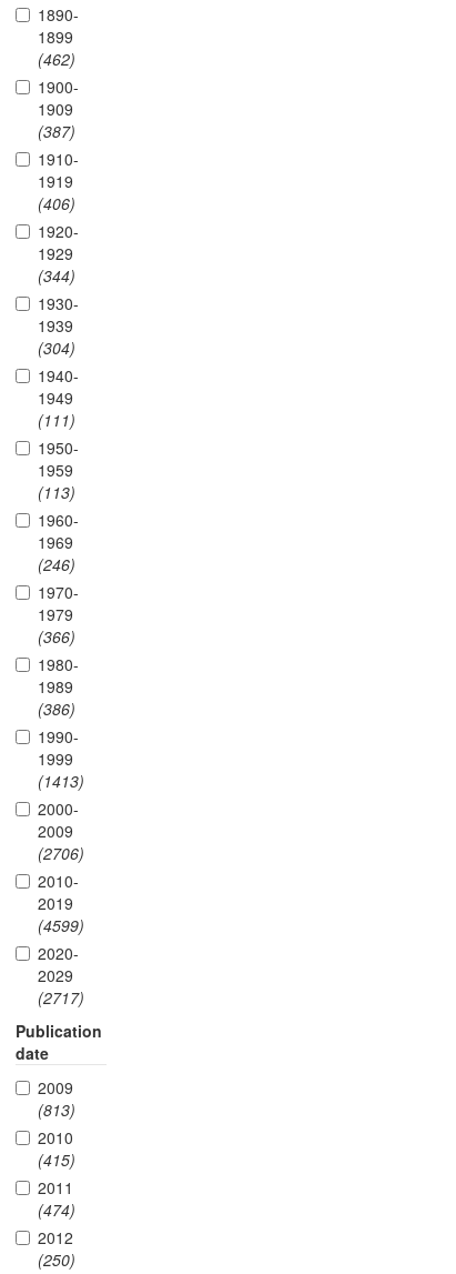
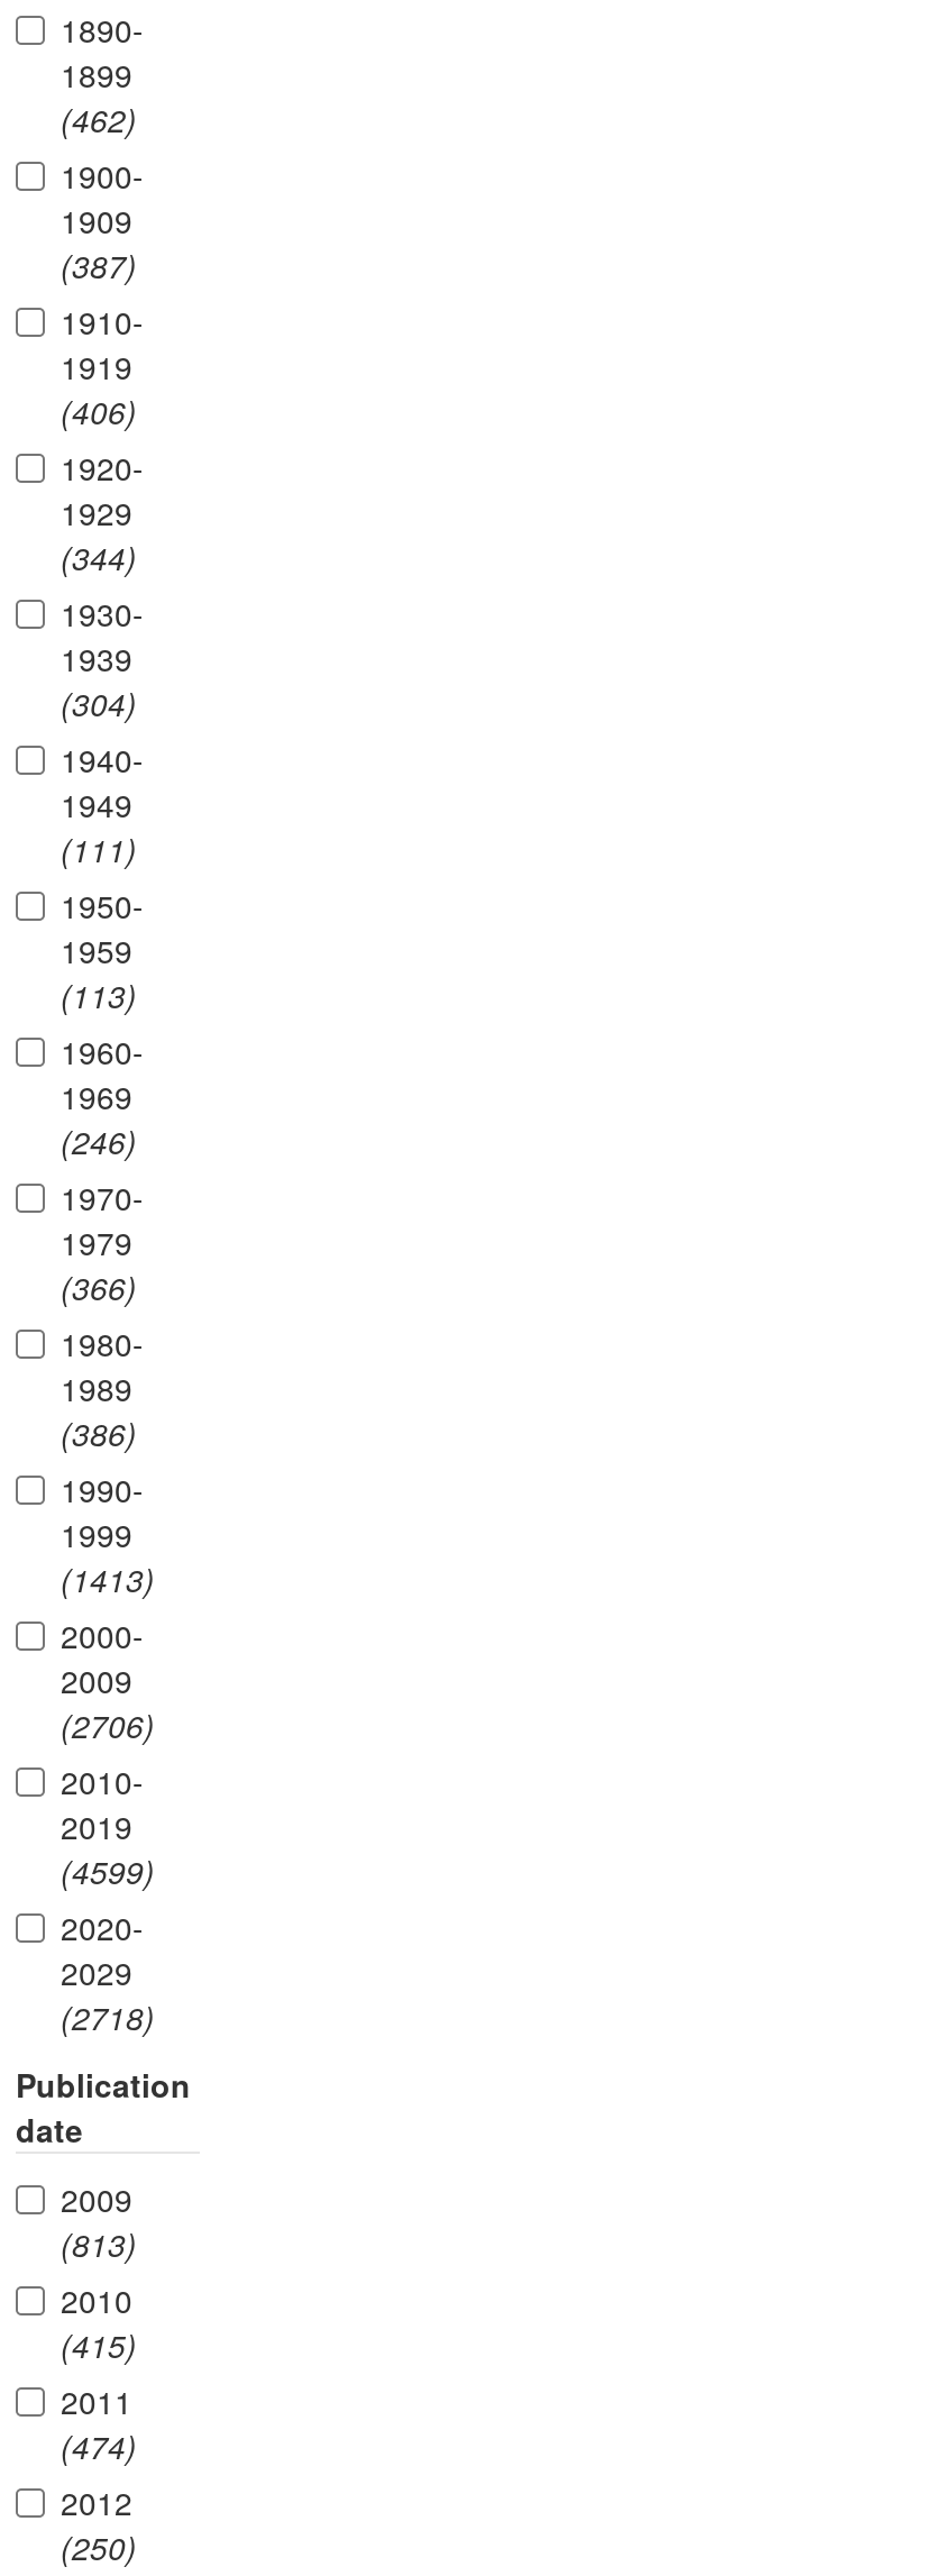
- (2717)
+ (2718)
